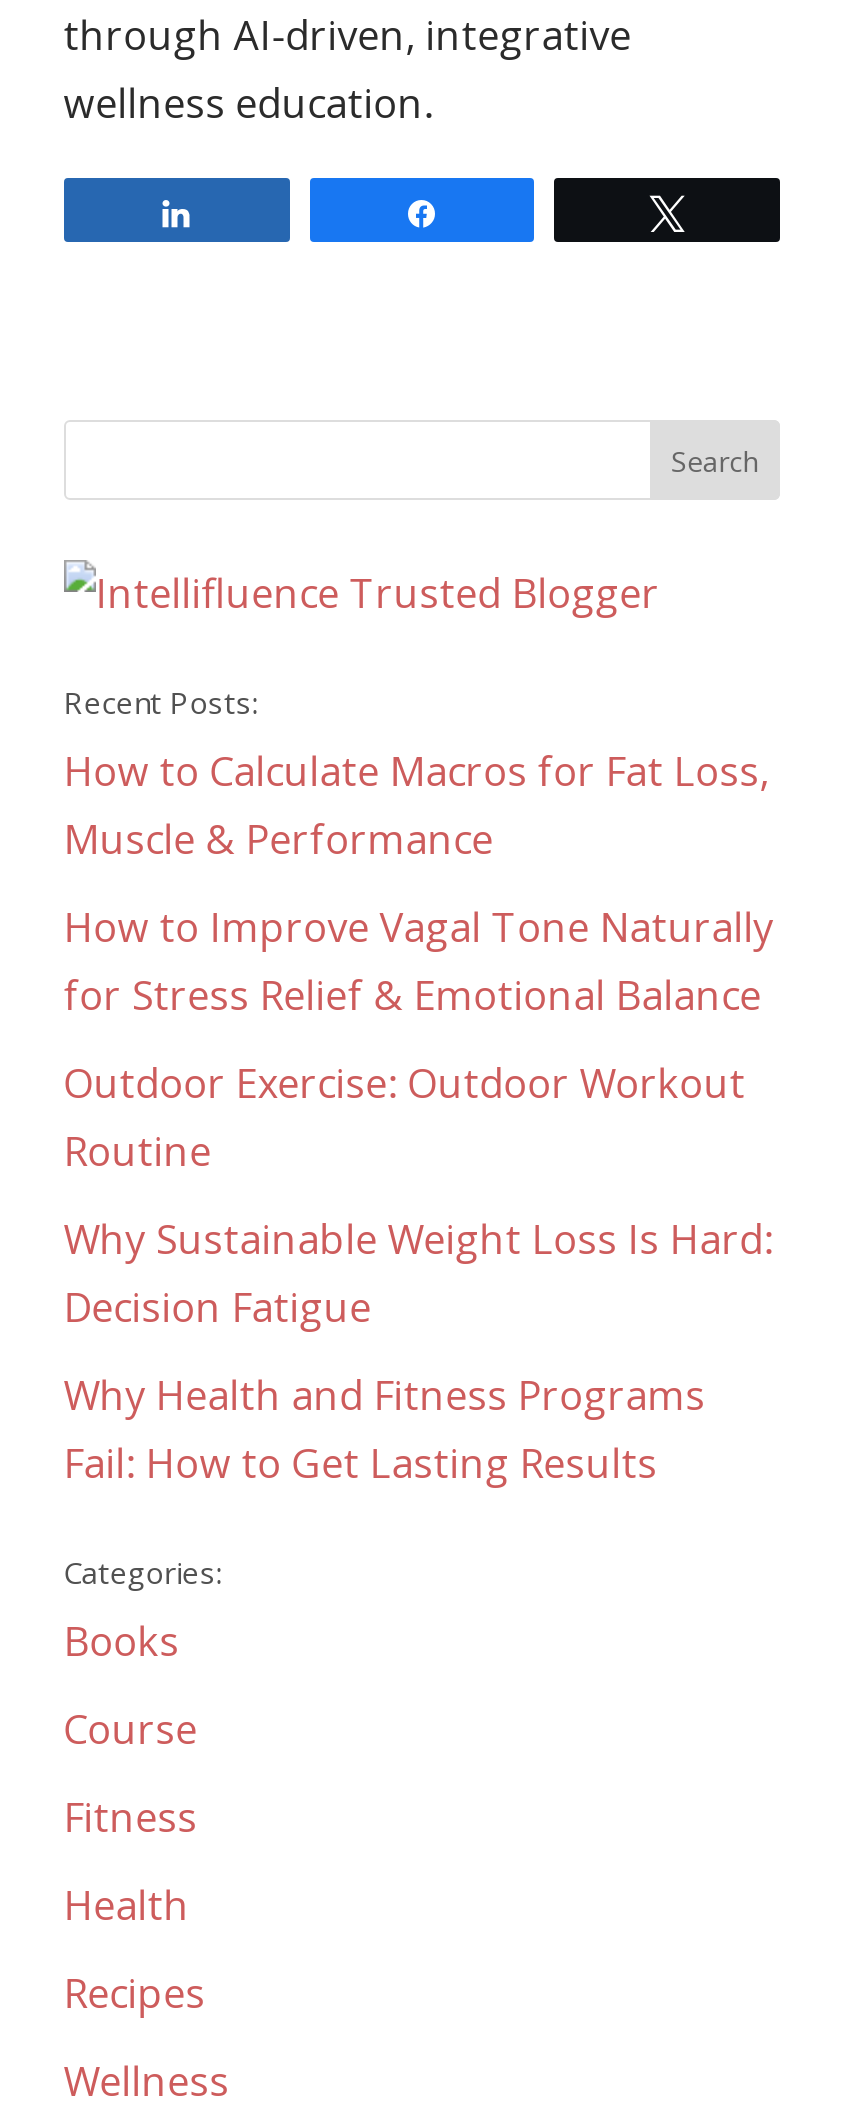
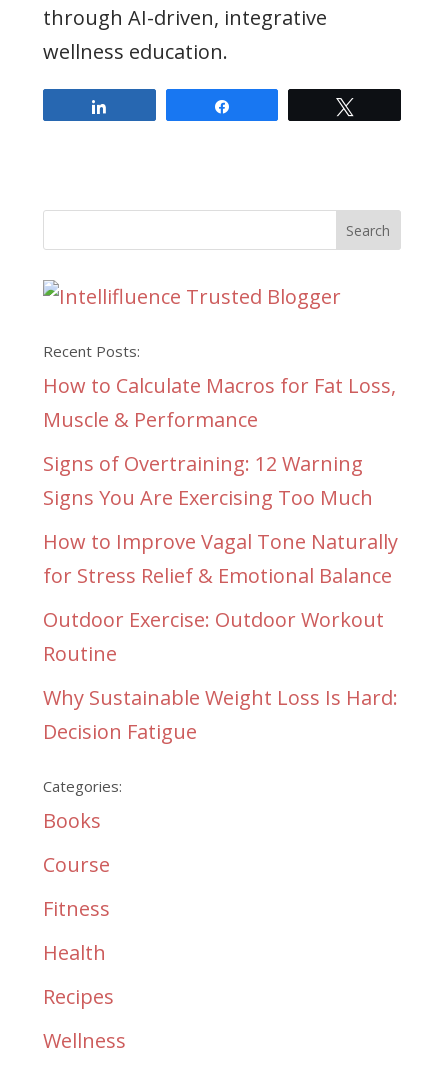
+ Signs of Overtraining: 12 Warning
+ Signs You Are Exercising Too Much

moved down: How to Improve Vagal Tone Naturally | for Stress Relief & Emotional Balance | Outdoor Exercise: Outdoor Workout | Routine | Why Sustainable Weight Loss Is Hard: | Decision Fatigue

- Why Health and Fitness Programs
- Fail: How to Get Lasting Results
